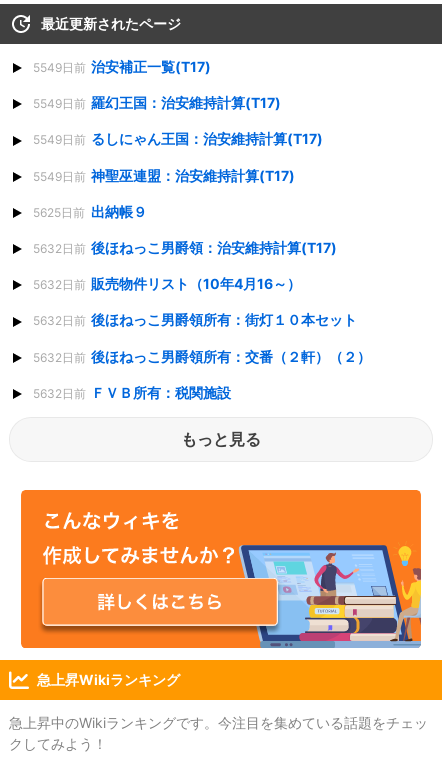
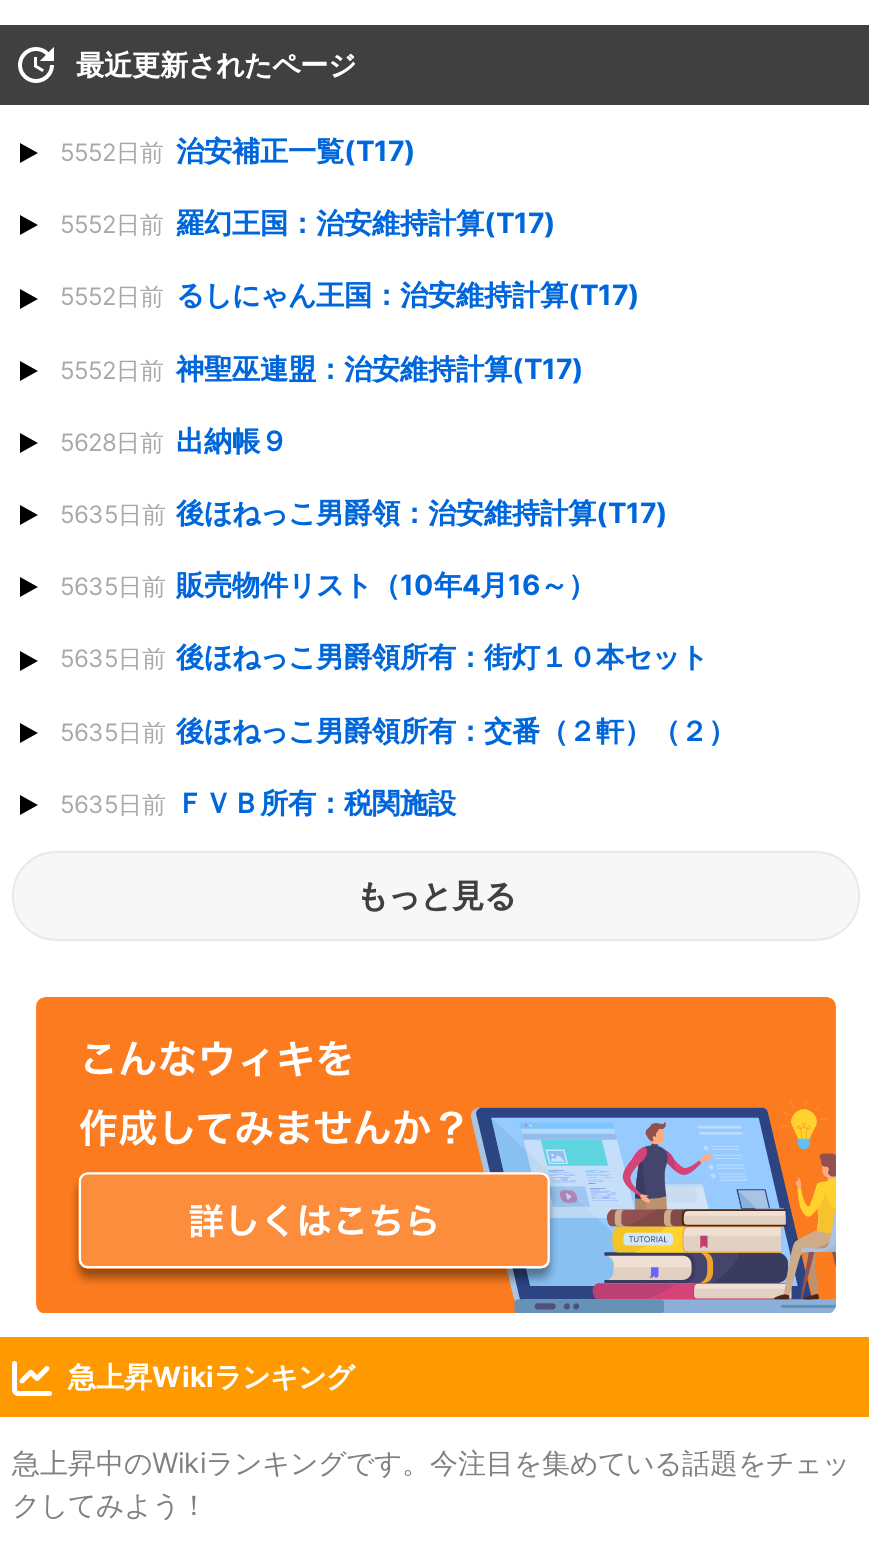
- 5549日前 治安補正一覧(T17)
+ 5552日前 治安補正一覧(T17)

- 5549日前 羅幻王国：治安維持計算(T17)
+ 5552日前 羅幻王国：治安維持計算(T17)

- 5549日前 るしにゃん王国：治安維持計算(T17)
+ 5552日前 るしにゃん王国：治安維持計算(T17)

- 5549日前 神聖巫連盟：治安維持計算(T17)
+ 5552日前 神聖巫連盟：治安維持計算(T17)

- 5625日前 出納帳９
+ 5628日前 出納帳９

- 5632日前 後ほねっこ男爵領：治安維持計算(T17)
+ 5635日前 後ほねっこ男爵領：治安維持計算(T17)

- 5632日前 販売物件リスト（10年4月16～）
+ 5635日前 販売物件リスト（10年4月16～）

- 5632日前 後ほねっこ男爵領所有：街灯１０本セット
+ 5635日前 後ほねっこ男爵領所有：街灯１０本セット

- 5632日前 後ほねっこ男爵領所有：交番（２軒）（２）
+ 5635日前 後ほねっこ男爵領所有：交番（２軒）（２）

- 5632日前 ＦＶＢ所有：税関施設
+ 5635日前 ＦＶＢ所有：税関施設
